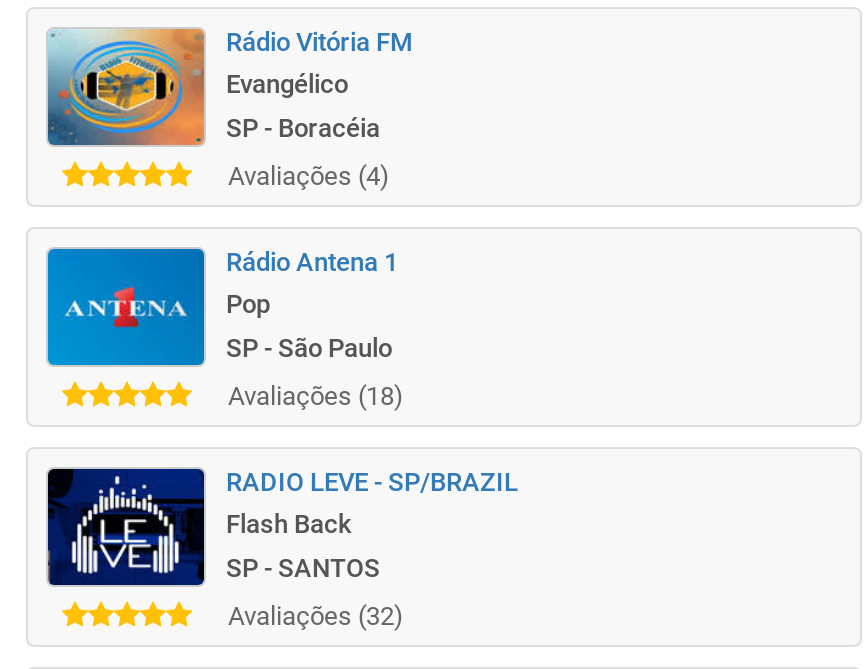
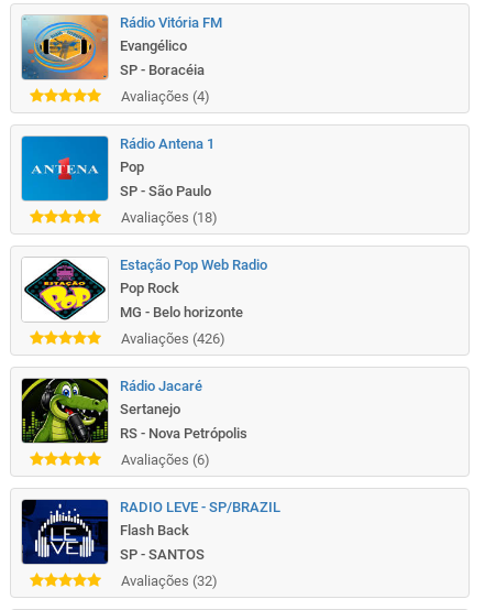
+ [image]

+ [image]
+ Estação Pop Web Radio
+ Pop Rock
+ MG - Belo horizonte
+ Avaliações (426)
+ Rádio Jacaré
+ Sertanejo
+ RS - Nova Petrópolis
+ Avaliações (6)
